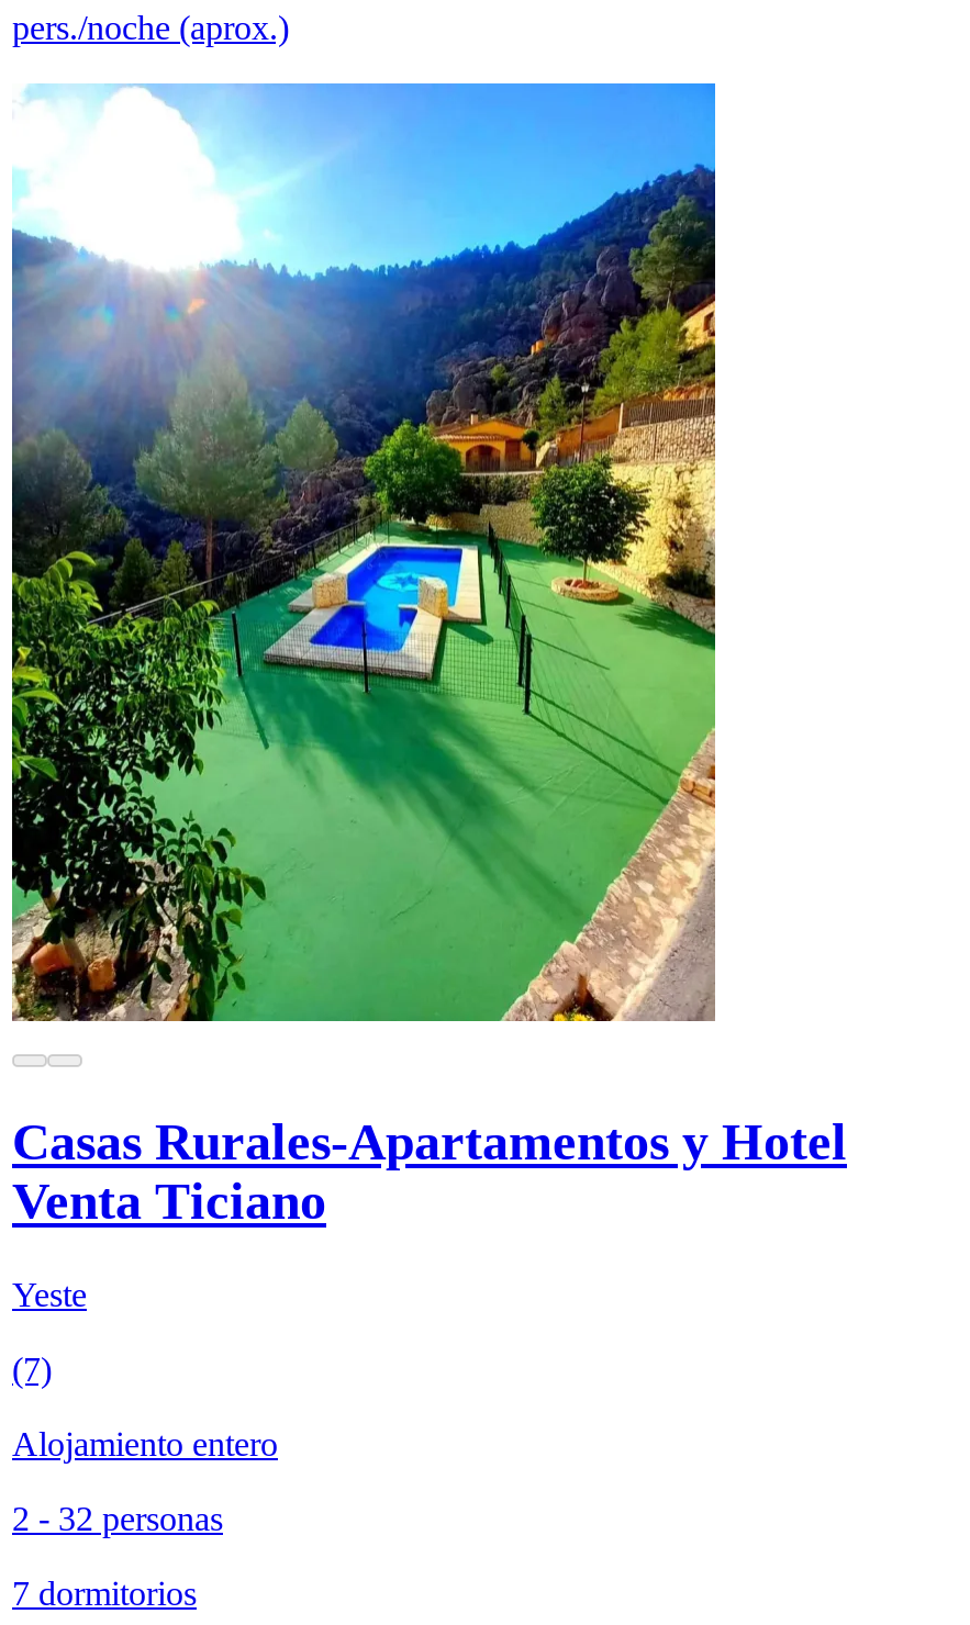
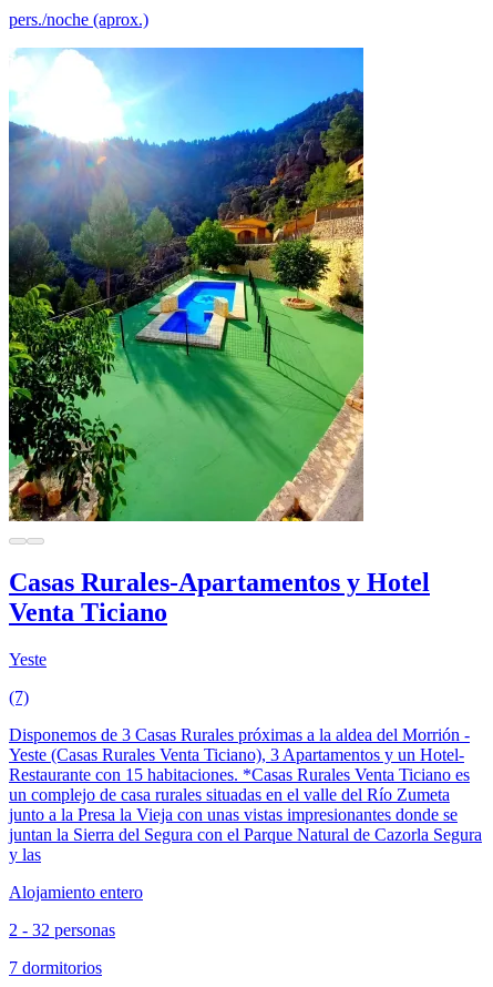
+ Disponemos de 3 Casas Rurales próximas a la aldea del Morrión -
+ Yeste (Casas Rurales Venta Ticiano), 3 Apartamentos y un Hotel-
+ Restaurante con 15 habitaciones. *Casas Rurales Venta Ticiano es
+ un complejo de casa rurales situadas en el valle del Río Zumeta
+ junto a la Presa la Vieja con unas vistas impresionantes donde se
+ juntan la Sierra del Segura con el Parque Natural de Cazorla Segura
+ y las
